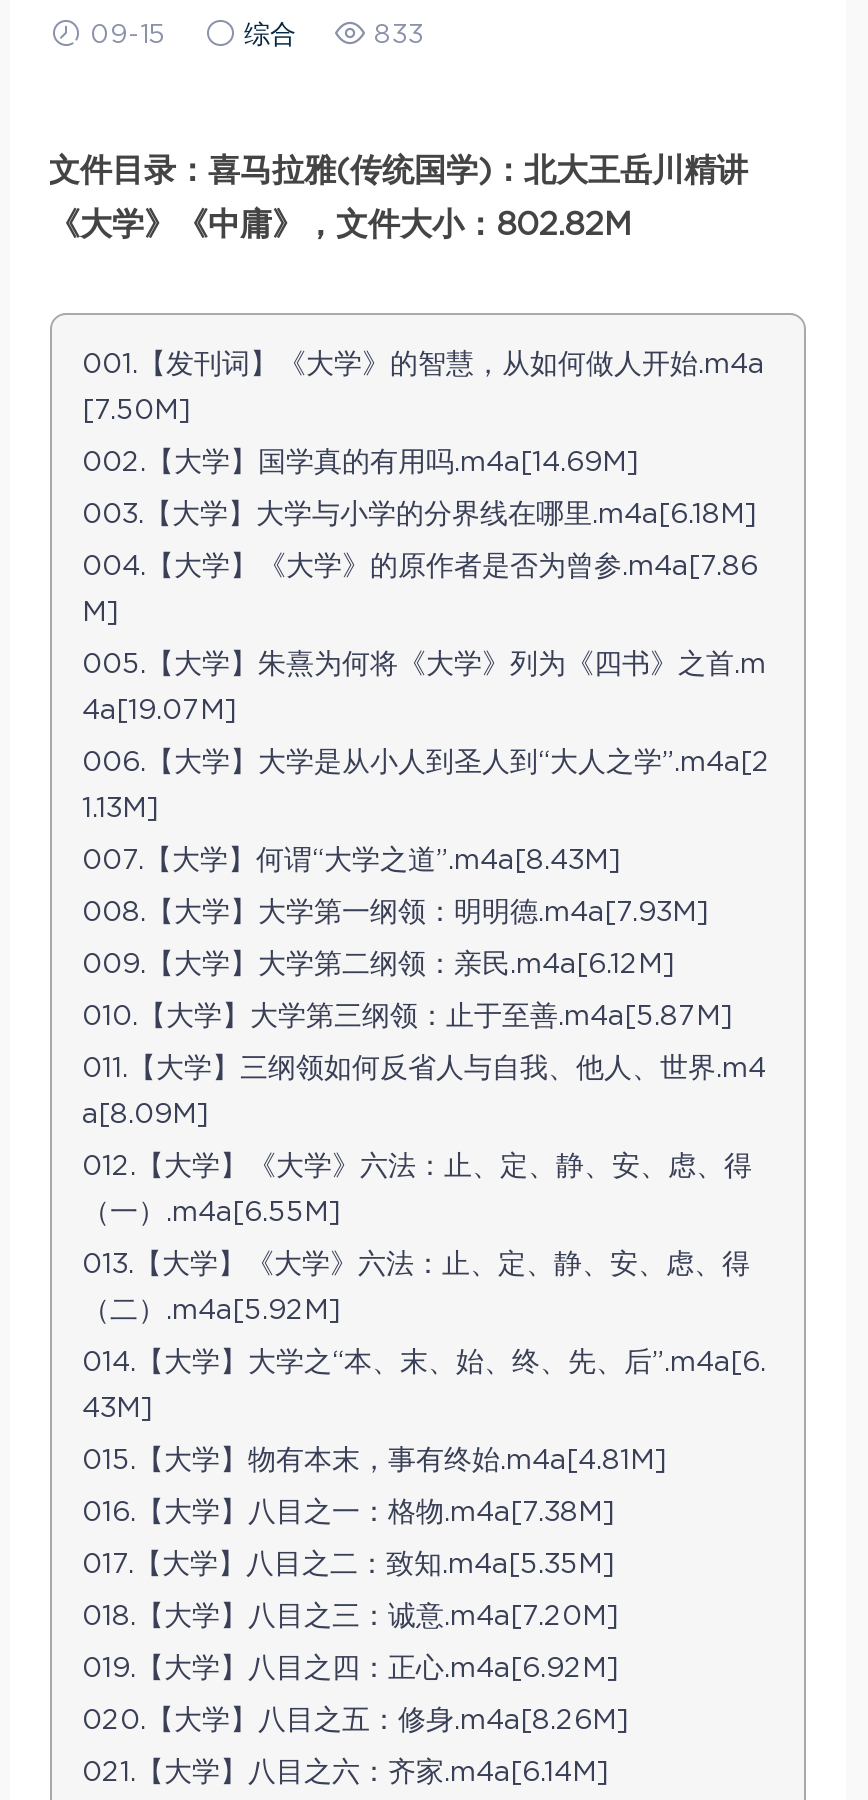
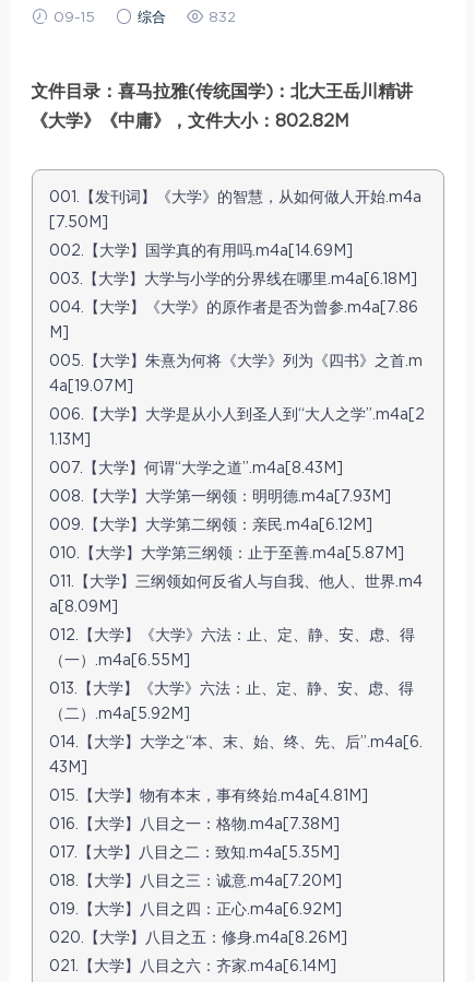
- 833
+ 832
